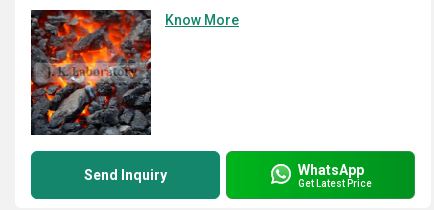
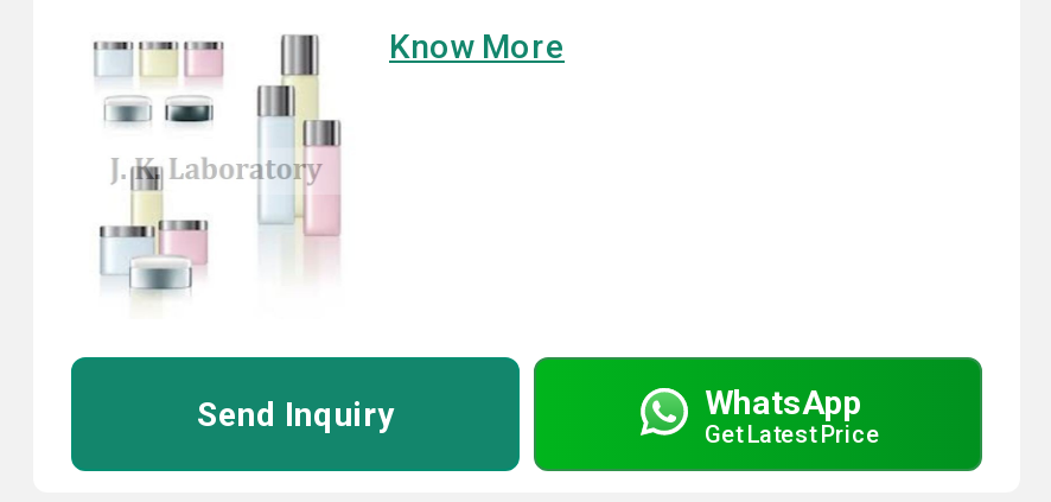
- [image]
+ [image]
